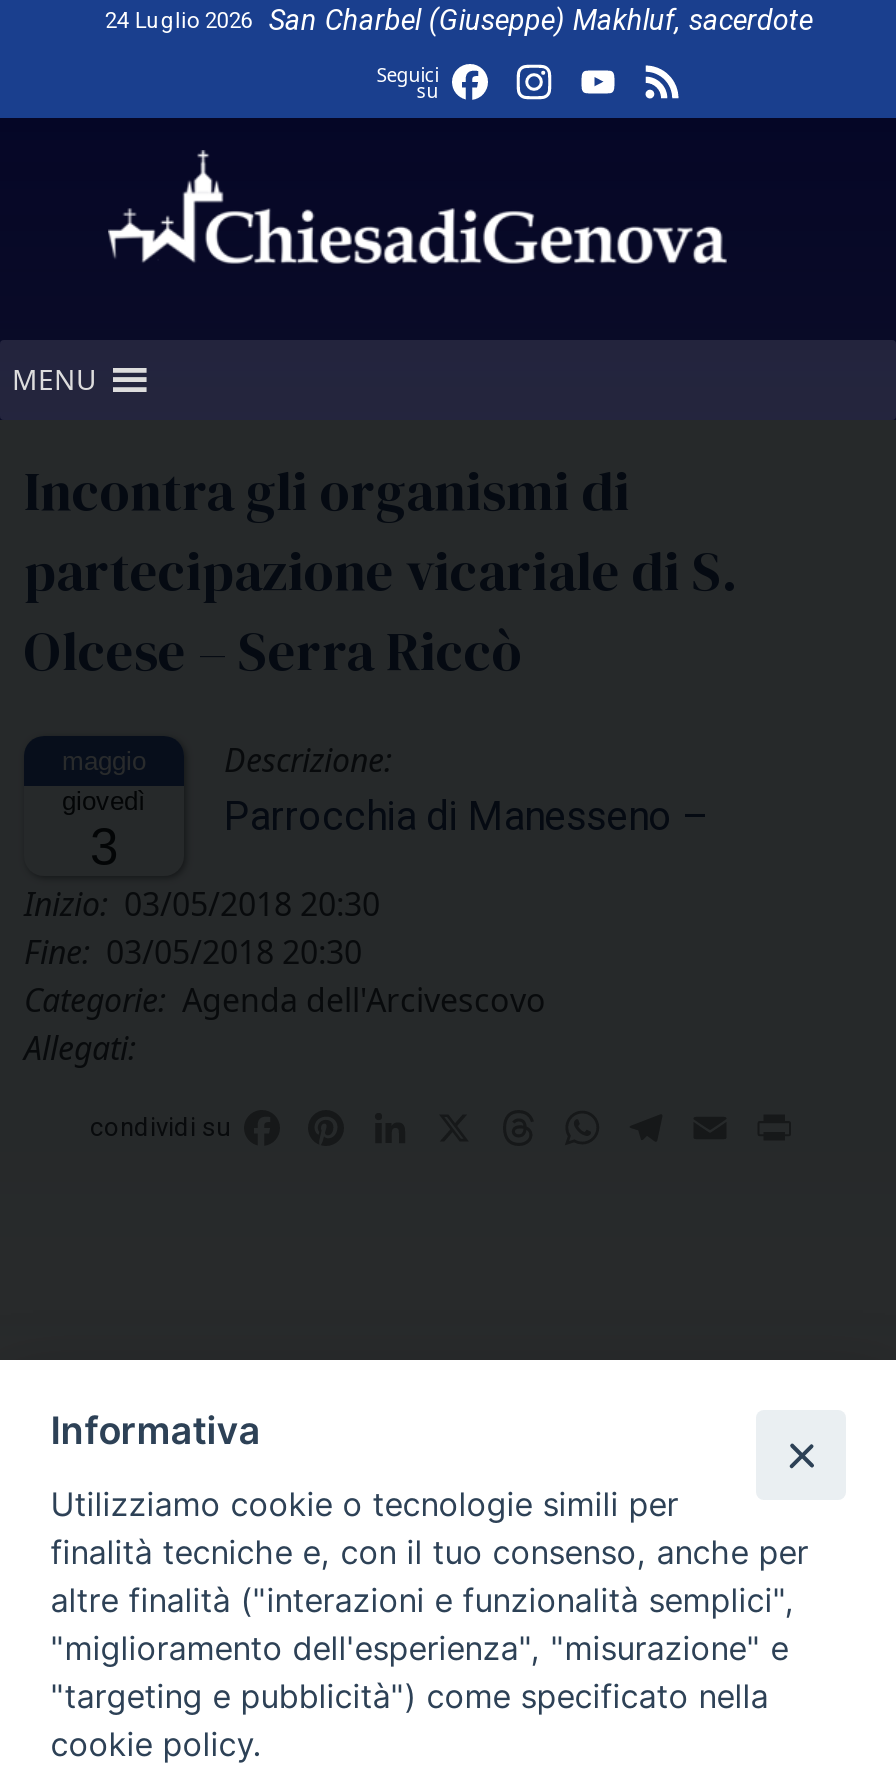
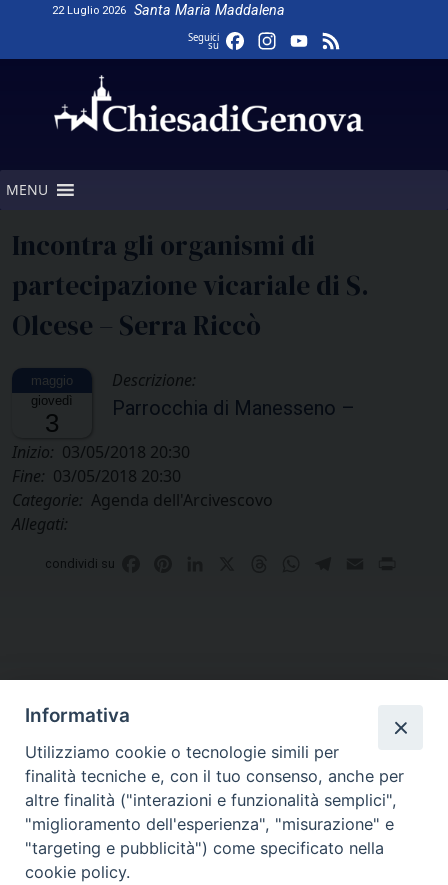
- 24 Luglio 2026
- San Charbel (Giuseppe) Makhluf, sacerdote
+ 22 Luglio 2026
+ Santa Maria Maddalena
